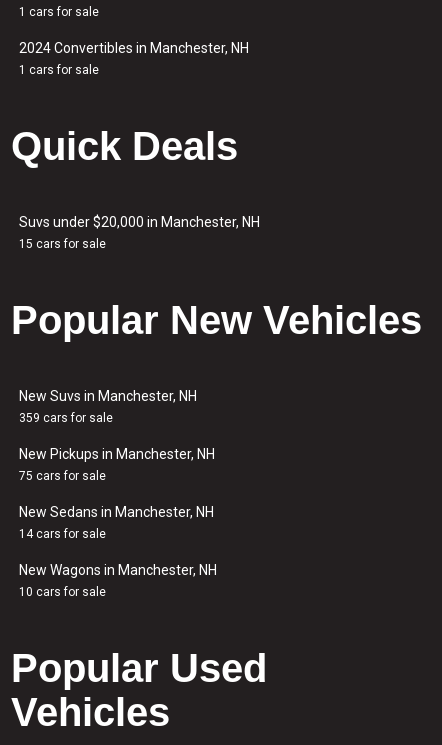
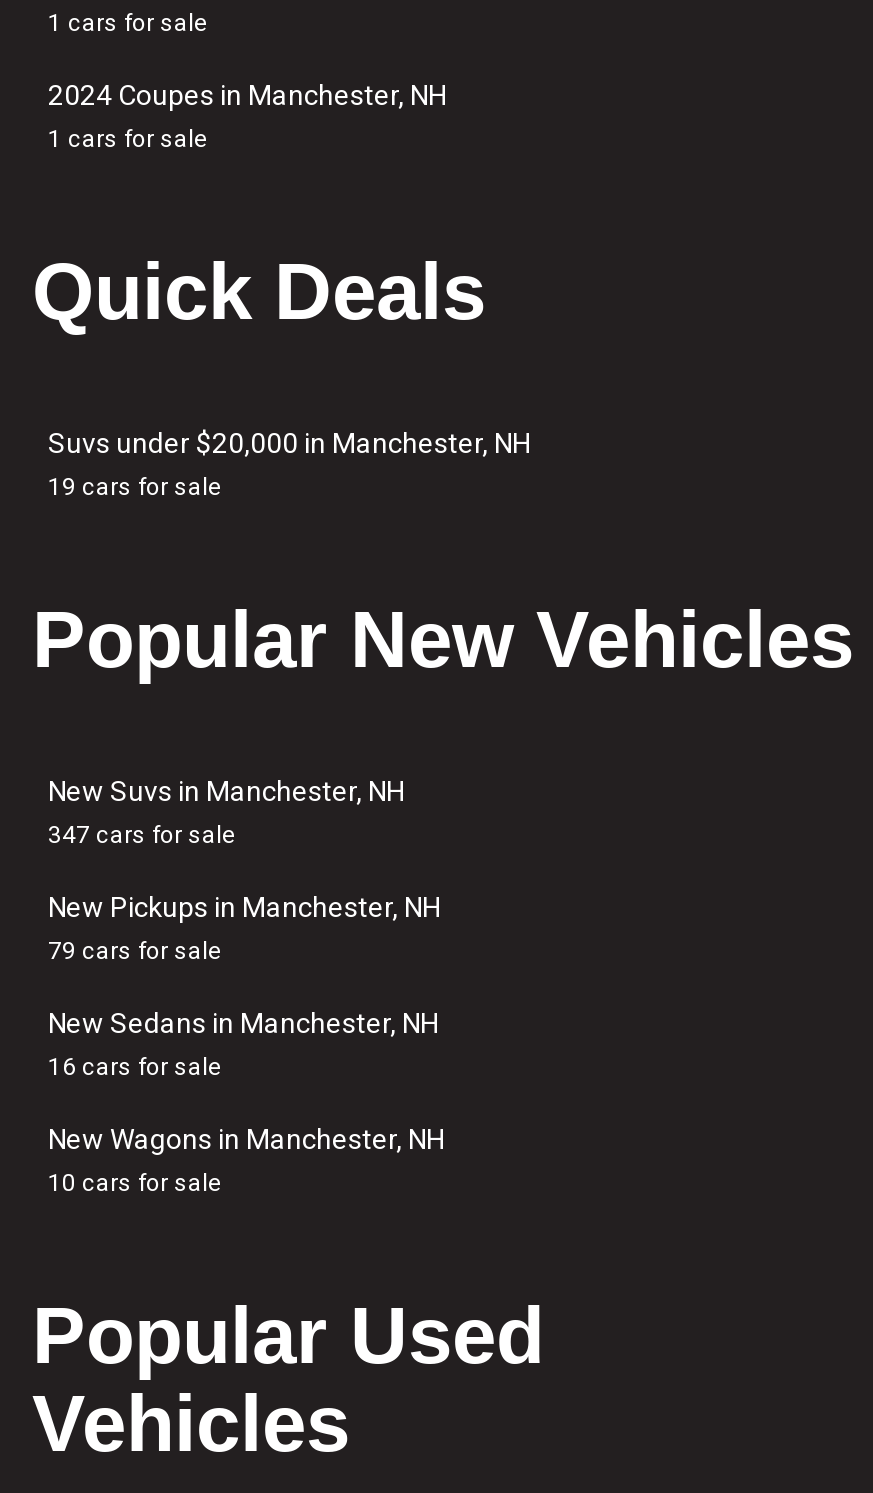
- 2024 Convertibles in Manchester, NH
+ 2024 Coupes in Manchester, NH

- 15 cars for sale
+ 19 cars for sale

- 359 cars for sale
+ 347 cars for sale

- 75 cars for sale
+ 79 cars for sale

- 14 cars for sale
+ 16 cars for sale
